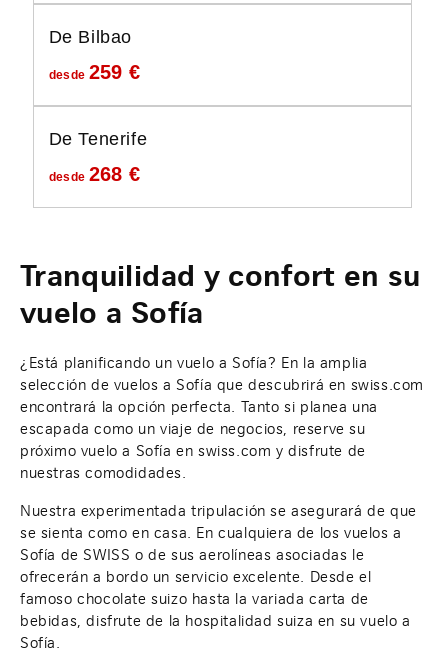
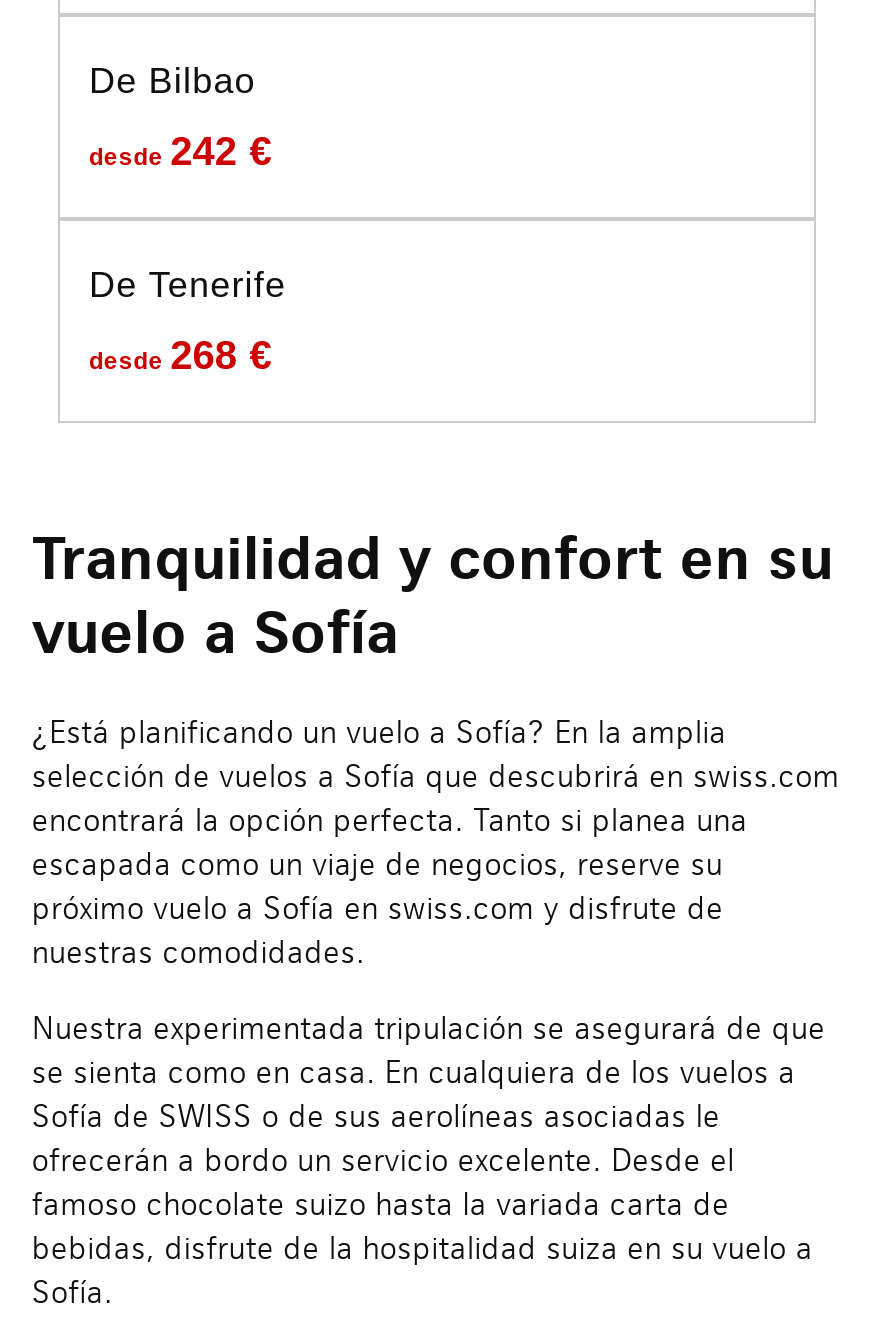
- desde 259 €
+ desde 242 €
